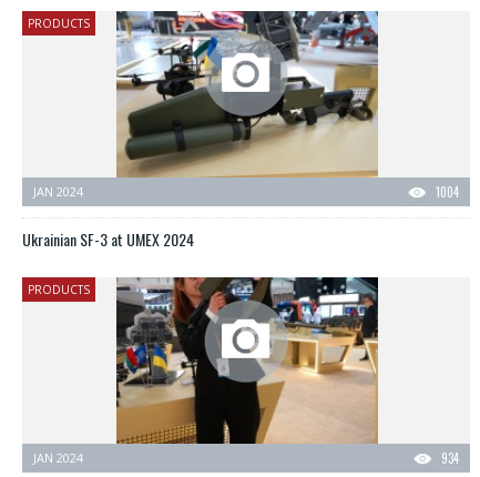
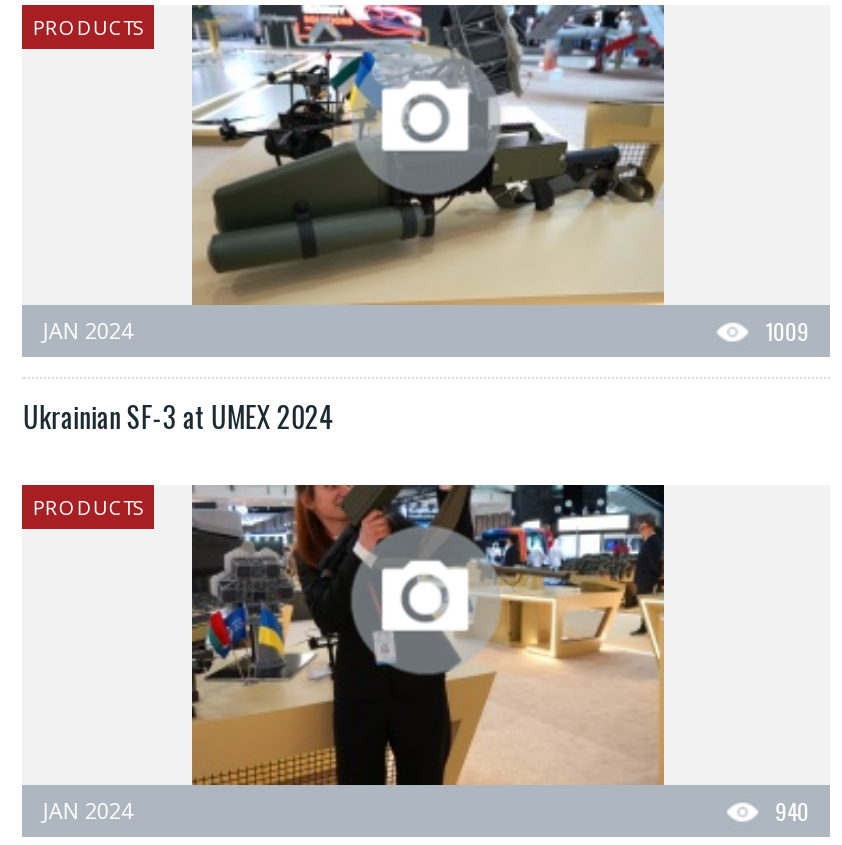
- 1004
+ 1009

- 934
+ 940
